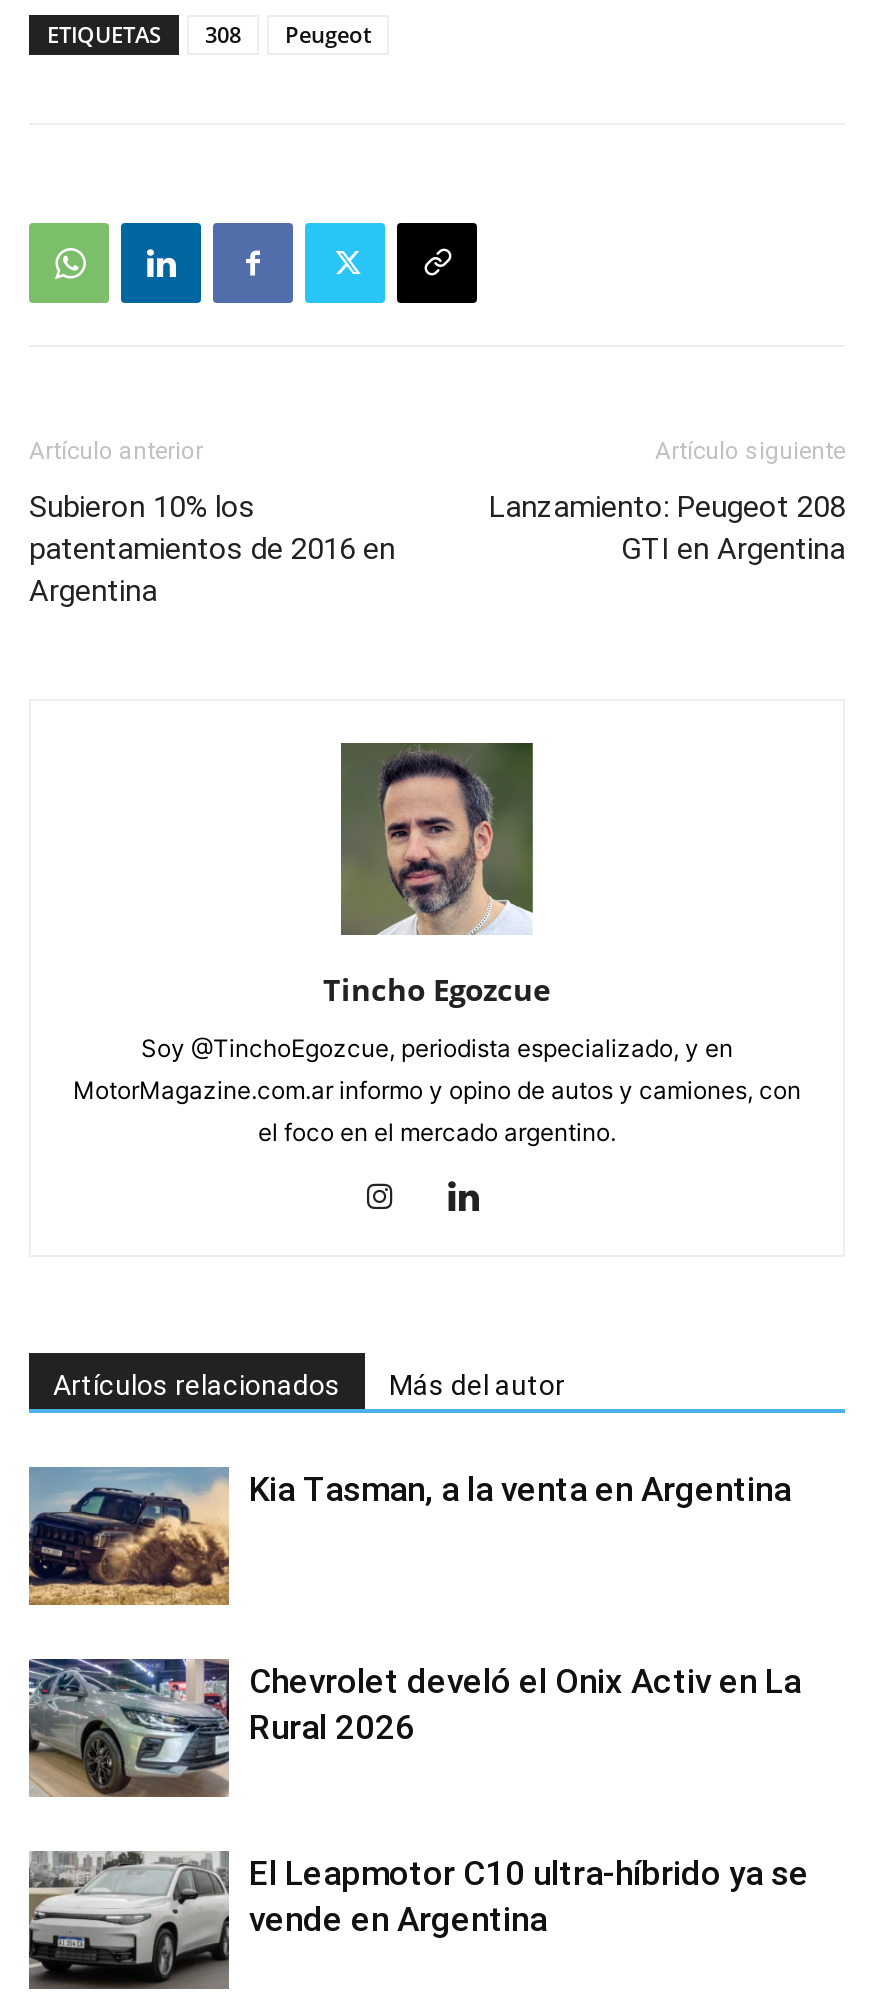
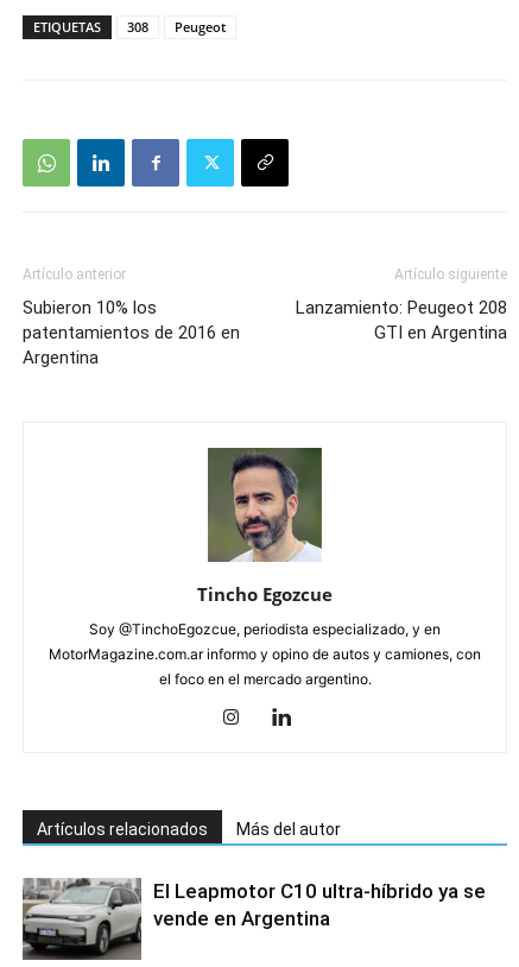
- [image]
- Kia Tasman, a la venta en Argentina

- [image]
- Chevrolet develó el Onix Activ en La
- Rural 2026
